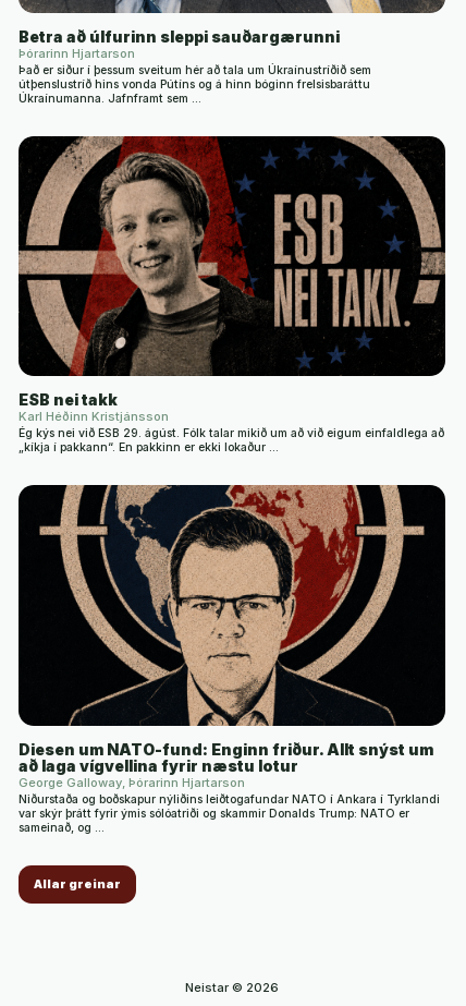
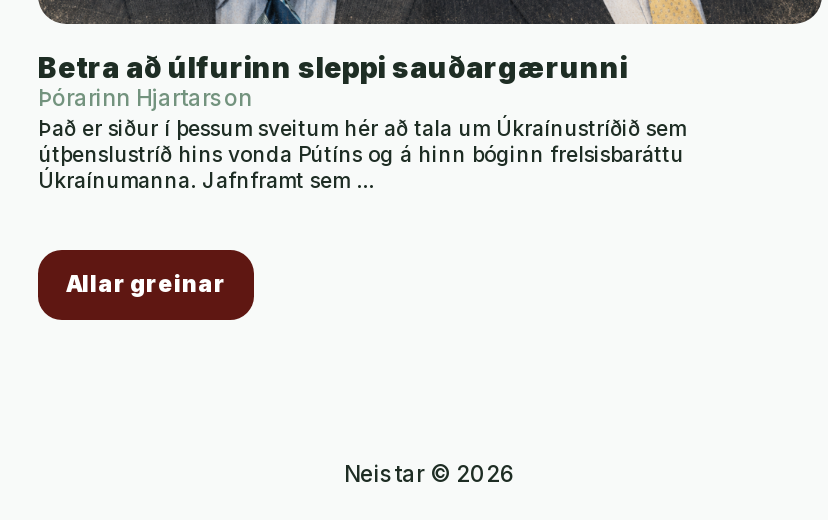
- [image]
- ESB nei takk
- Karl Héðinn Kristjánsson
- Ég kýs nei við ESB 29. ágúst. Fólk talar mikið um að við eigum einfaldlega að
- „kíkja í pakkann“. En pakkinn er ekki lokaður …

- [image]
- Diesen um NATO-fund: Enginn friður. Allt snýst um
- að laga vígvellina fyrir næstu lotur
- George Galloway, Þórarinn Hjartarson
- Niðurstaða og boðskapur nýliðins leiðtogafundar NATO í Ankara í Tyrklandi
- var skýr þrátt fyrir ýmis sólóatriði og skammir Donalds Trump: NATO er
- sameinað, og …
